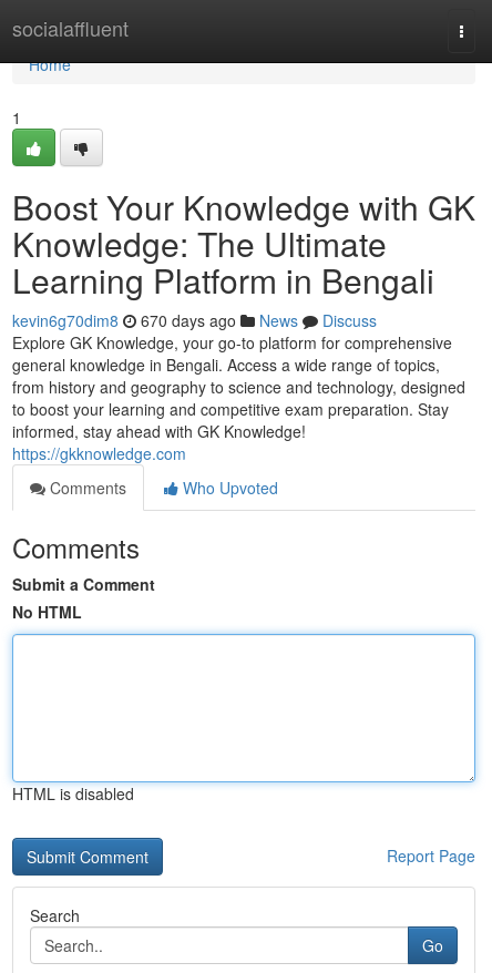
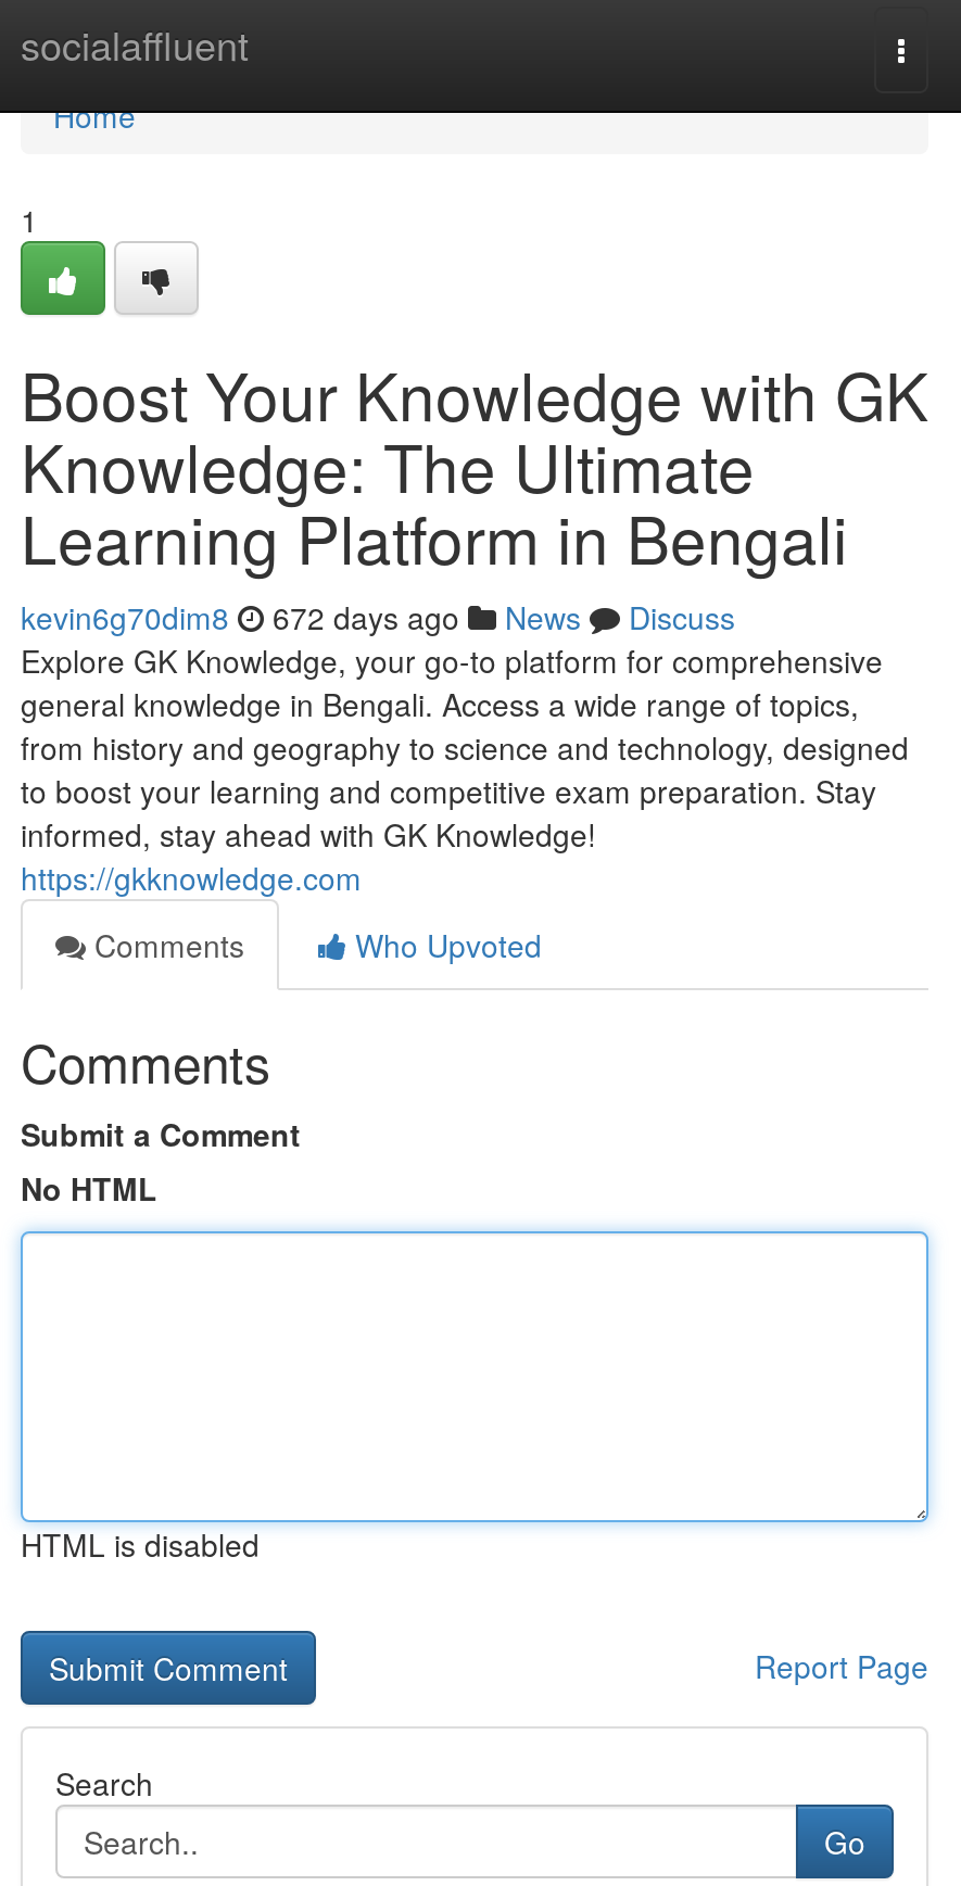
- kevin6g70dim8 670 days ago News Discuss
+ kevin6g70dim8 672 days ago News Discuss
